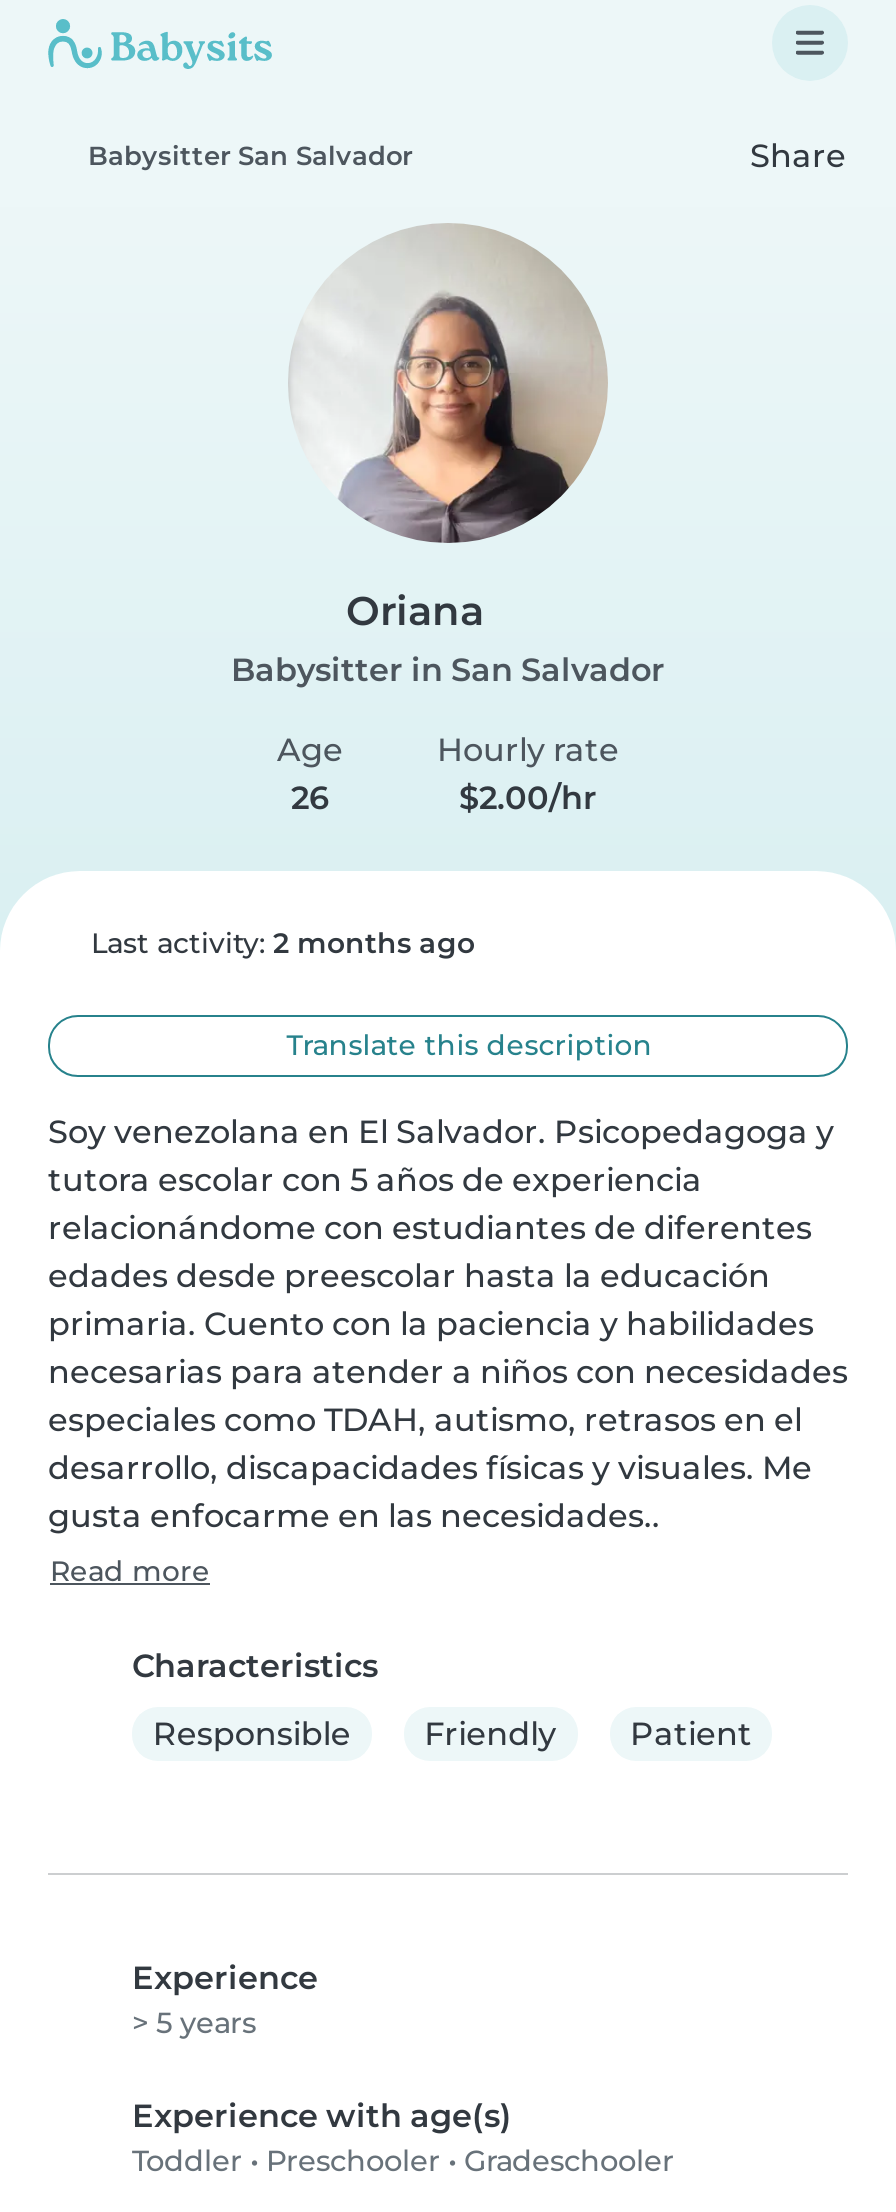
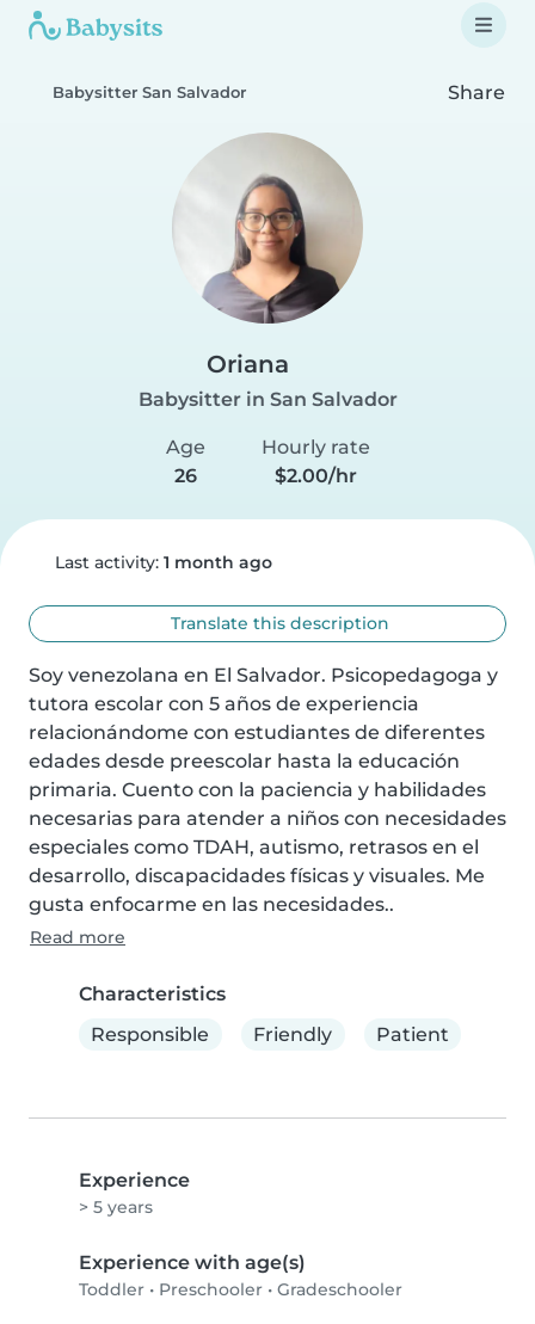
- Last activity: 2 months ago
+ Last activity: 1 month ago
